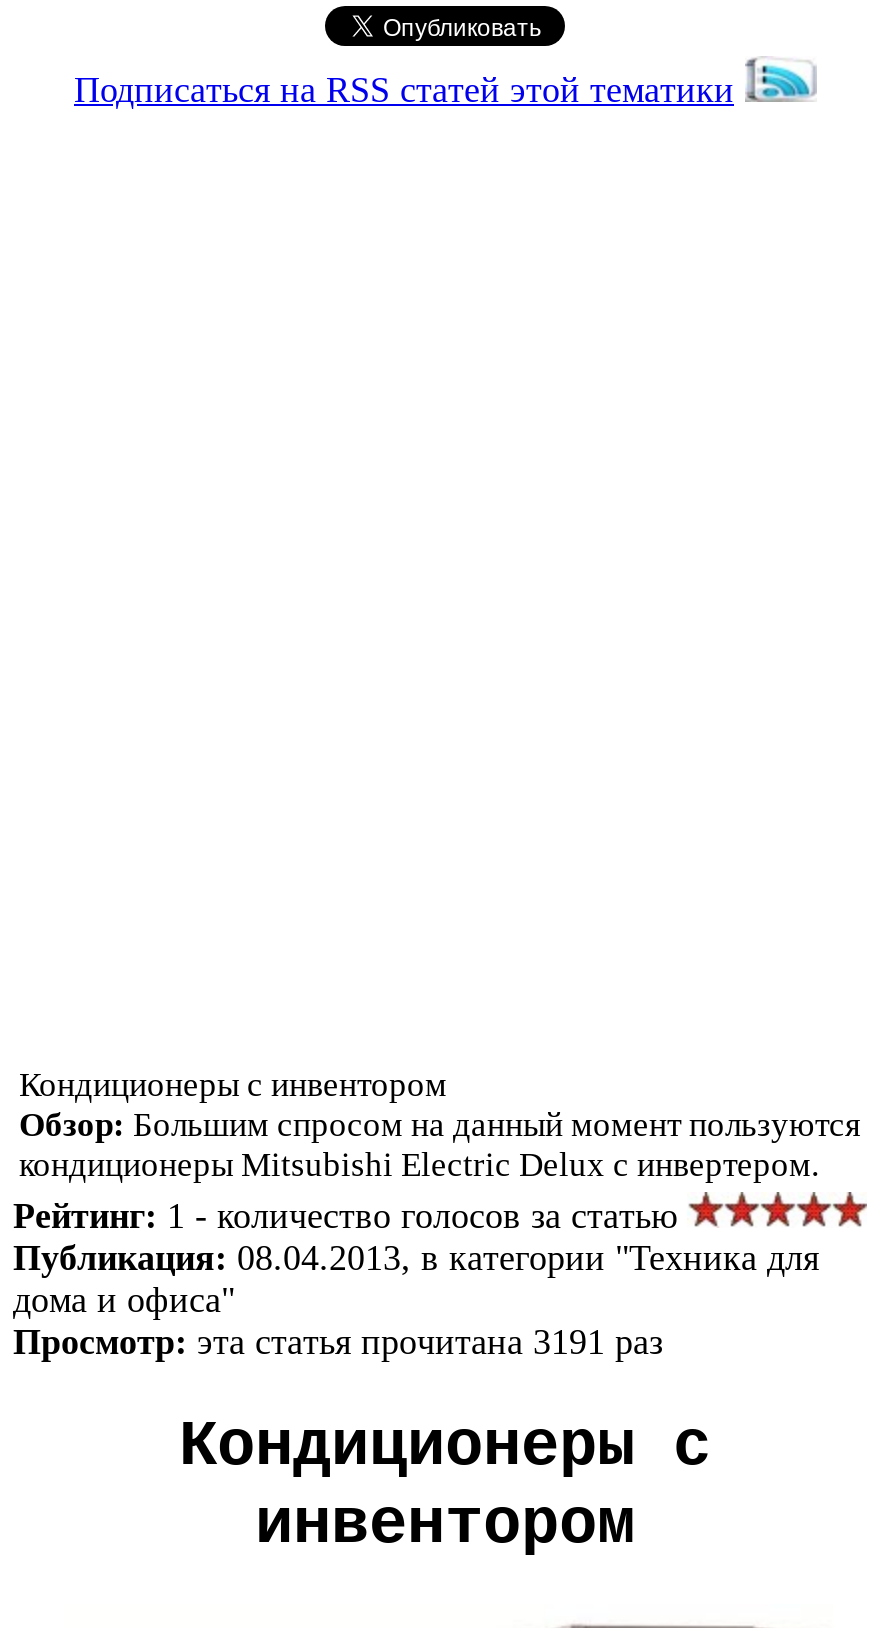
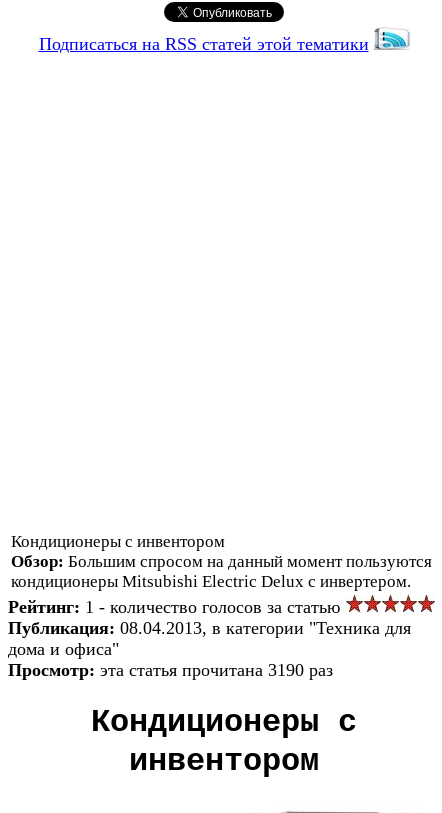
- Просмотр: эта статья прочитана 3191 раз
+ Просмотр: эта статья прочитана 3190 раз
